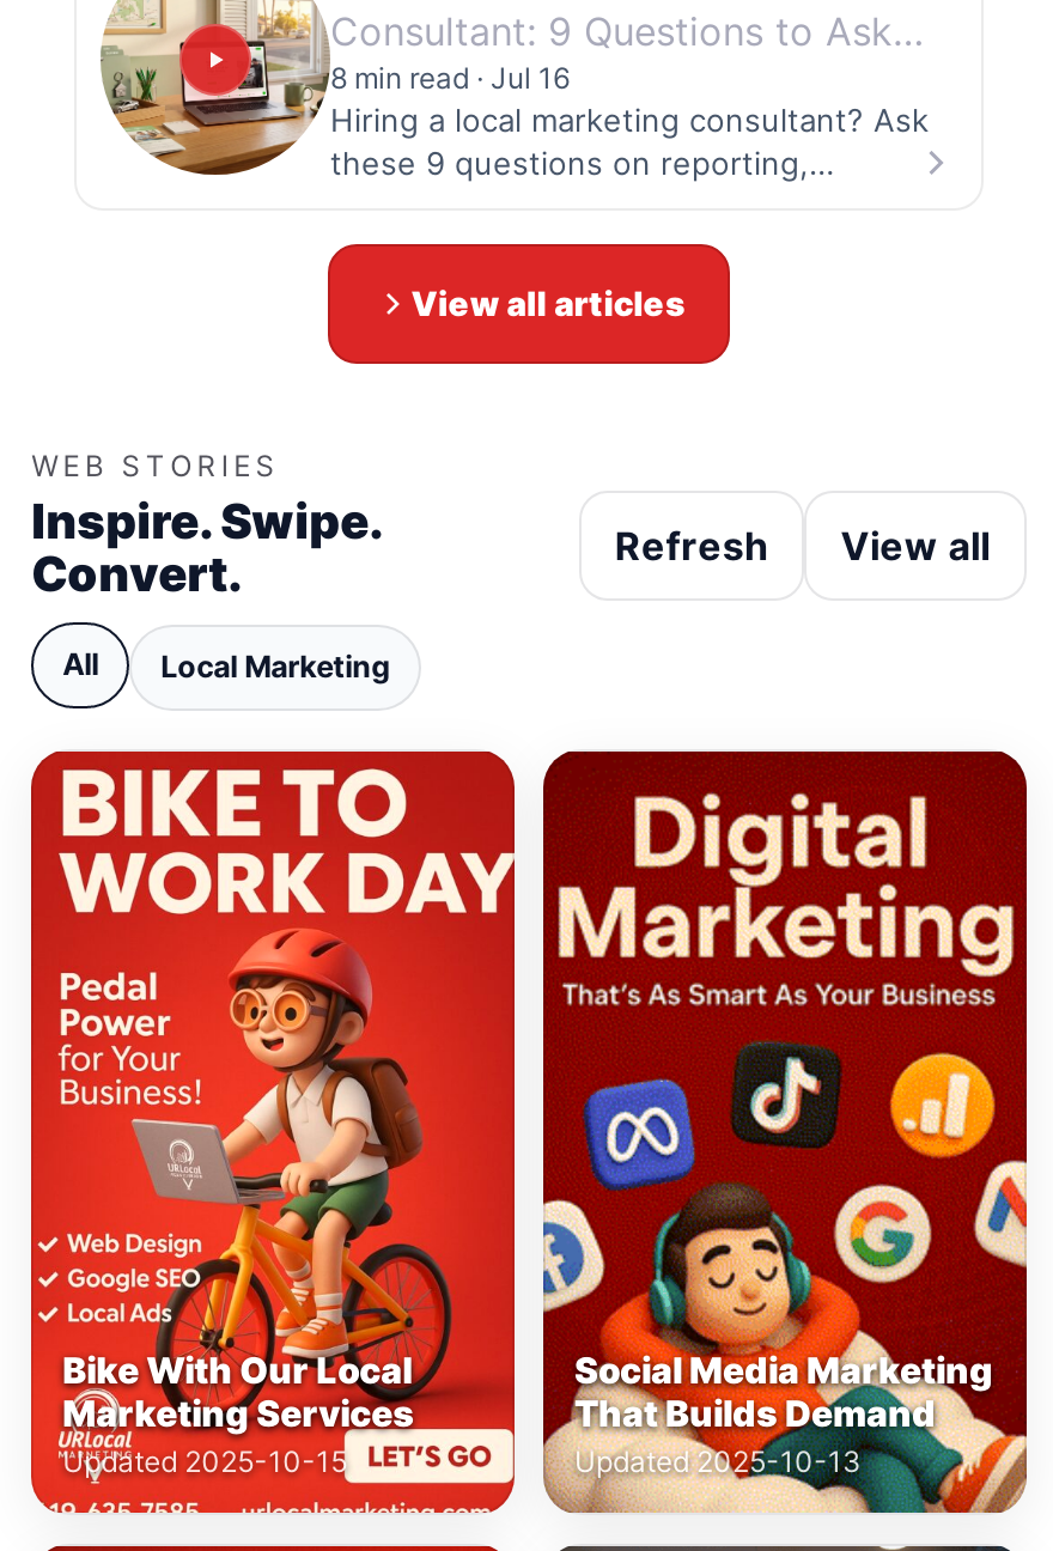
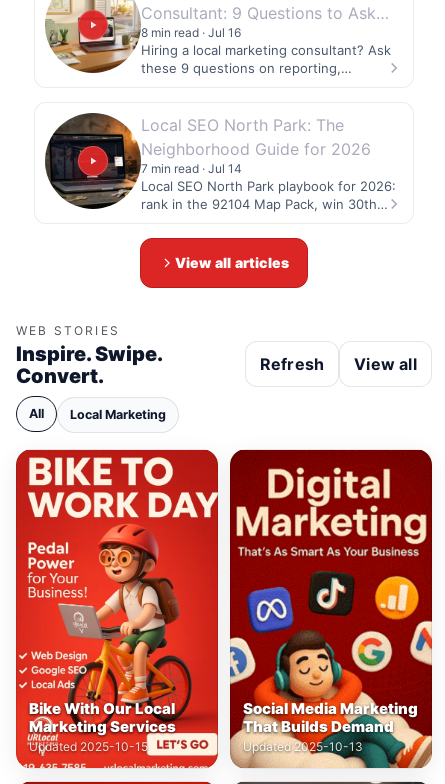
+ [image]
+ Local SEO North Park: The
+ Neighborhood Guide for 2026
+ 7 min read · Jul 14
+ Local SEO North Park playbook for 2026:
+ rank in the 92104 Map Pack, win 30th…
